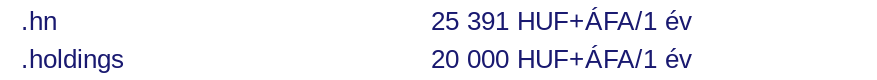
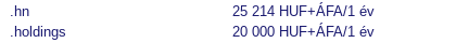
- 25 391 HUF+ÁFA/1 év
+ 25 214 HUF+ÁFA/1 év
